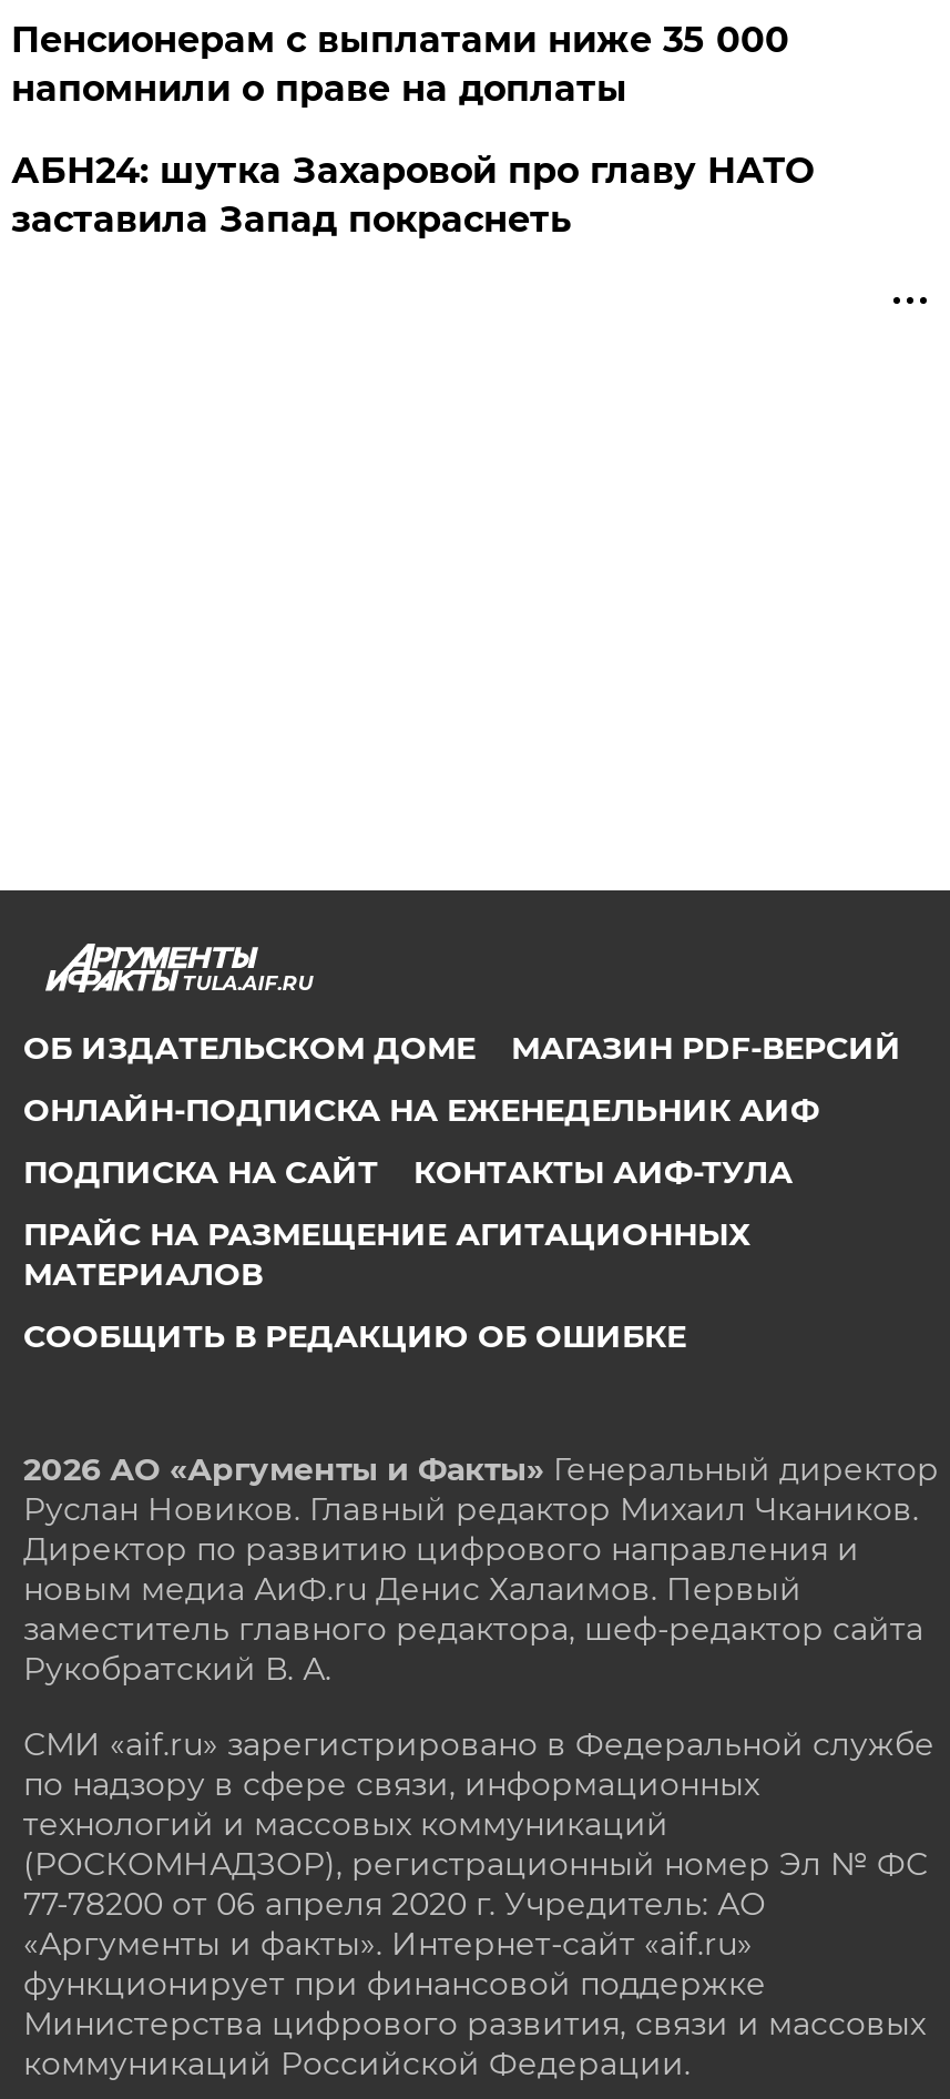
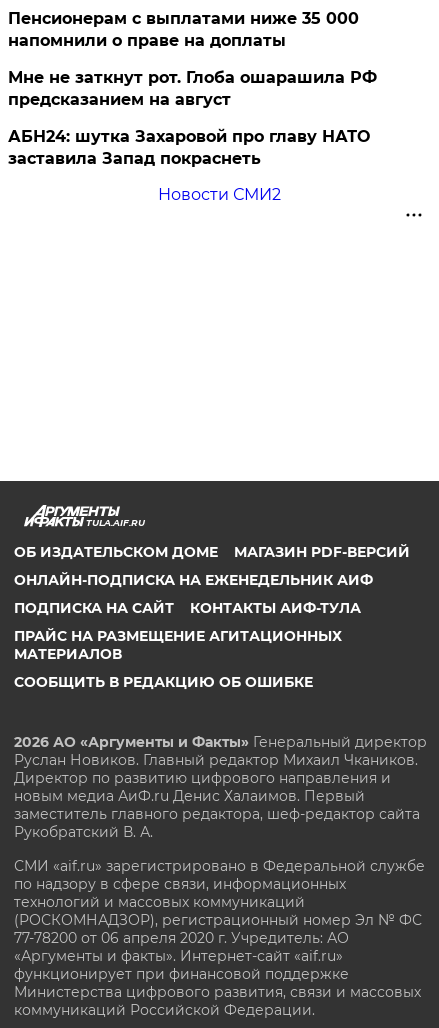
+ Мне не заткнут рот. Глоба ошарашила РФ
+ предсказанием на август

+ Новости СМИ2
